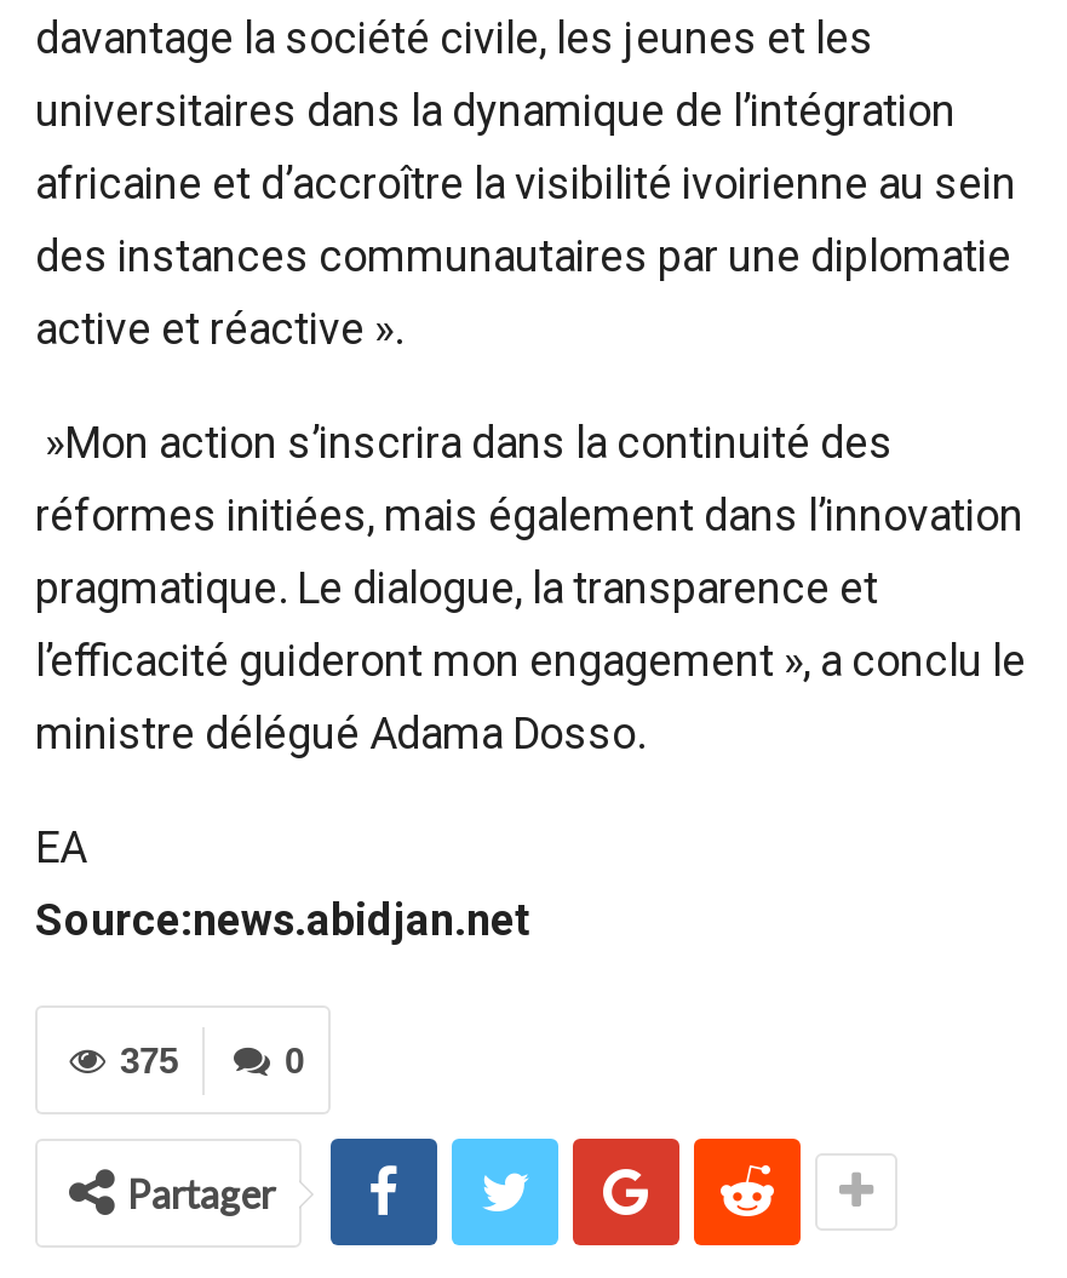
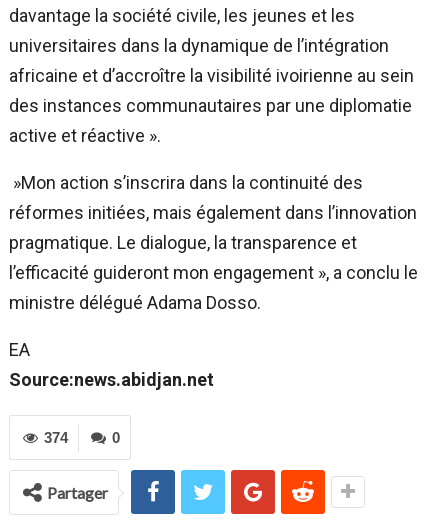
- 375
+ 374
